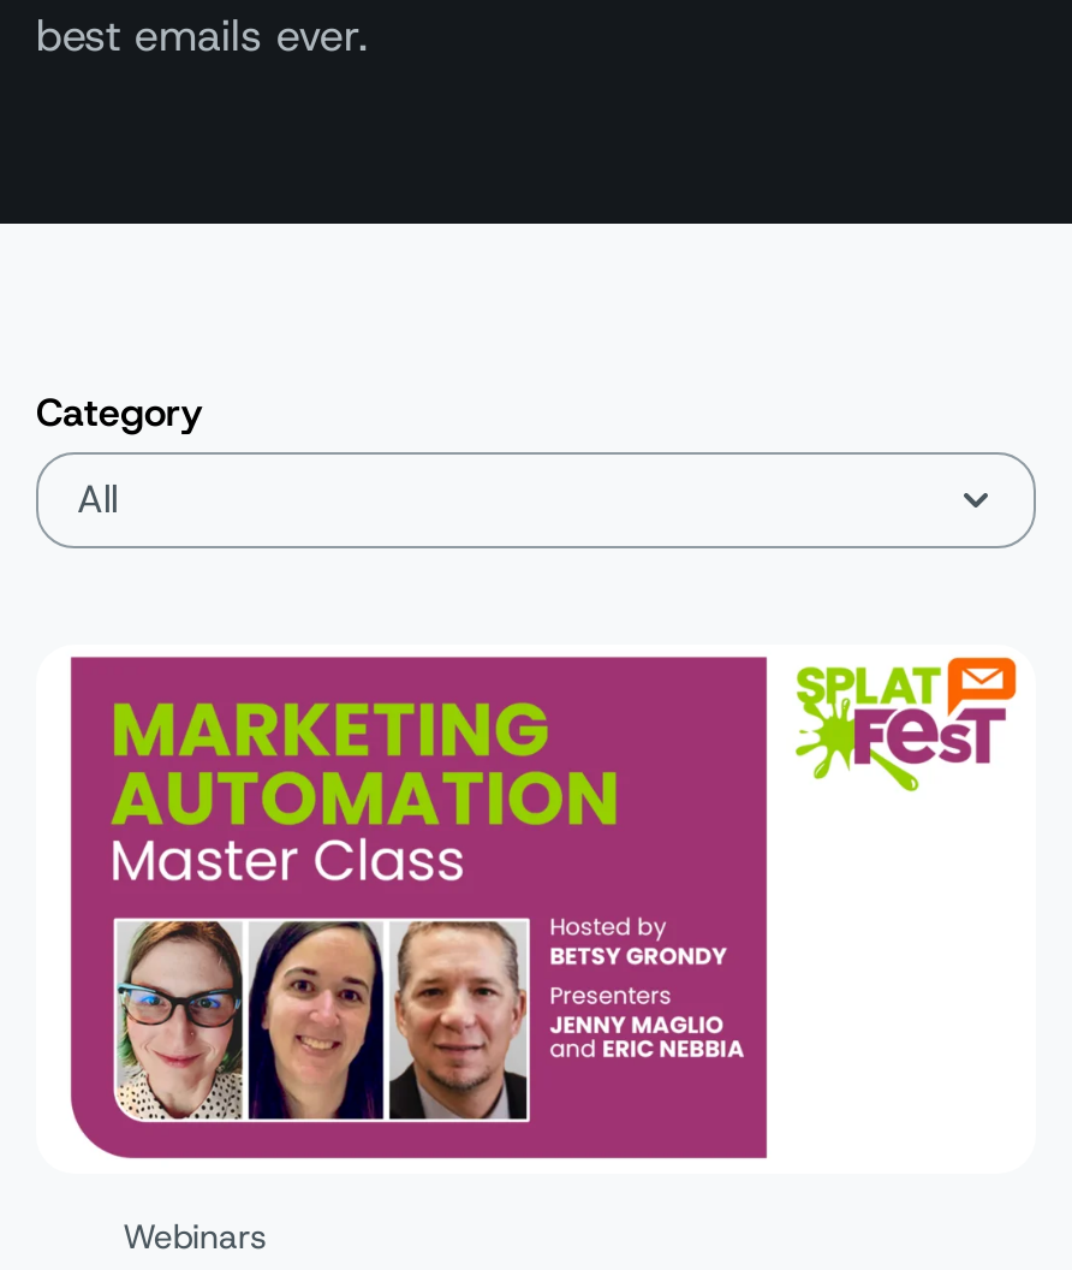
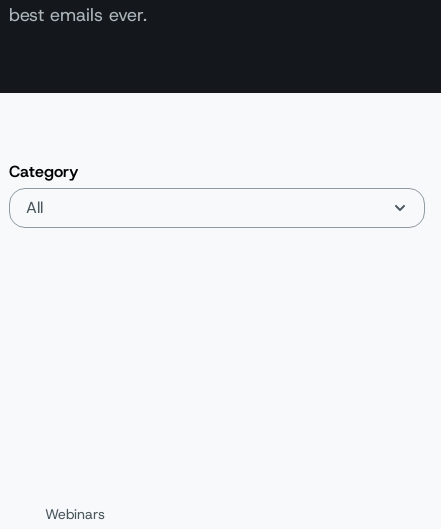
- [image]

- [image]
